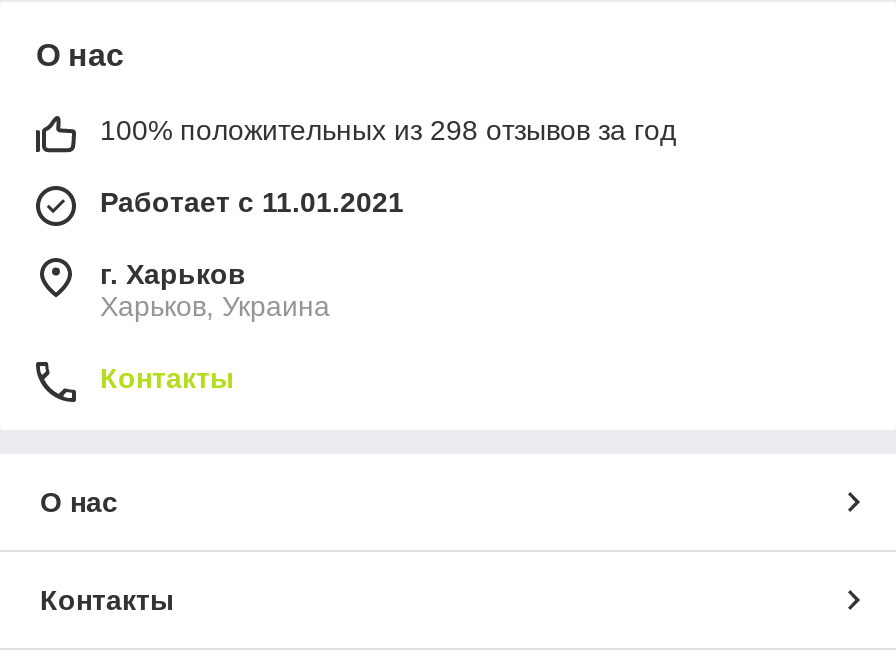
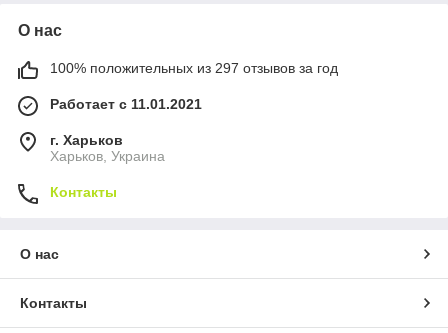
- 100% положительных из 298 отзывов за год
+ 100% положительных из 297 отзывов за год
